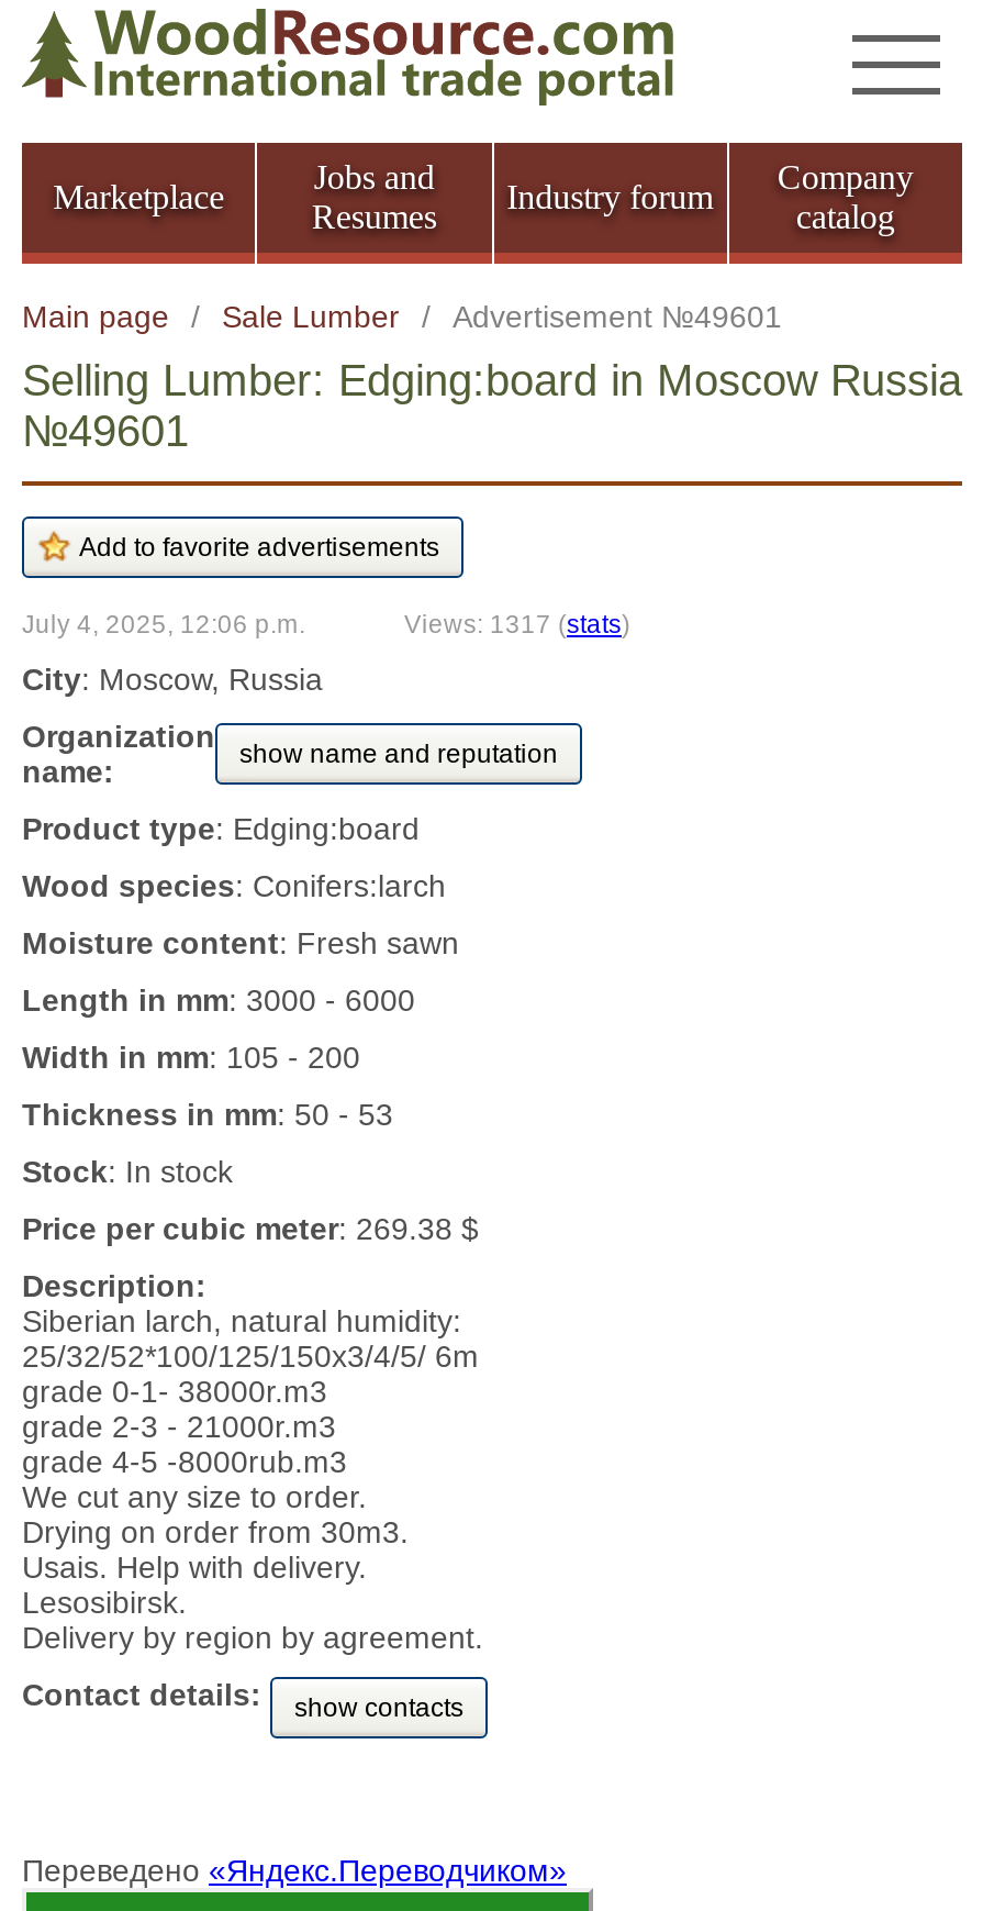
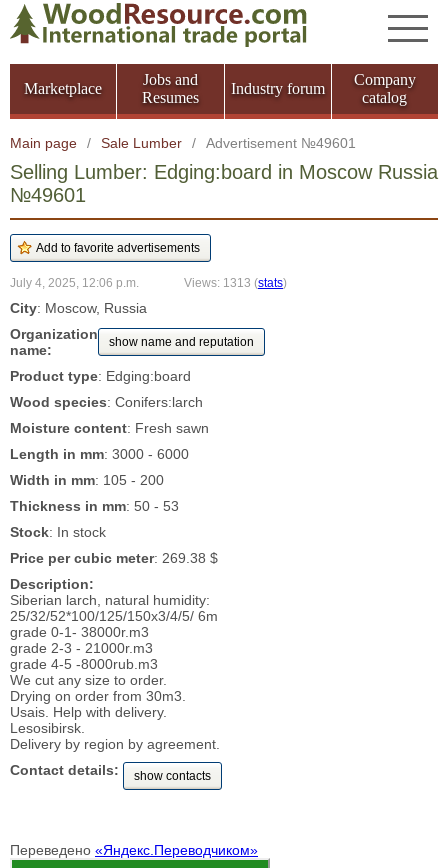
- Views: 1317 (stats)
+ Views: 1313 (stats)
